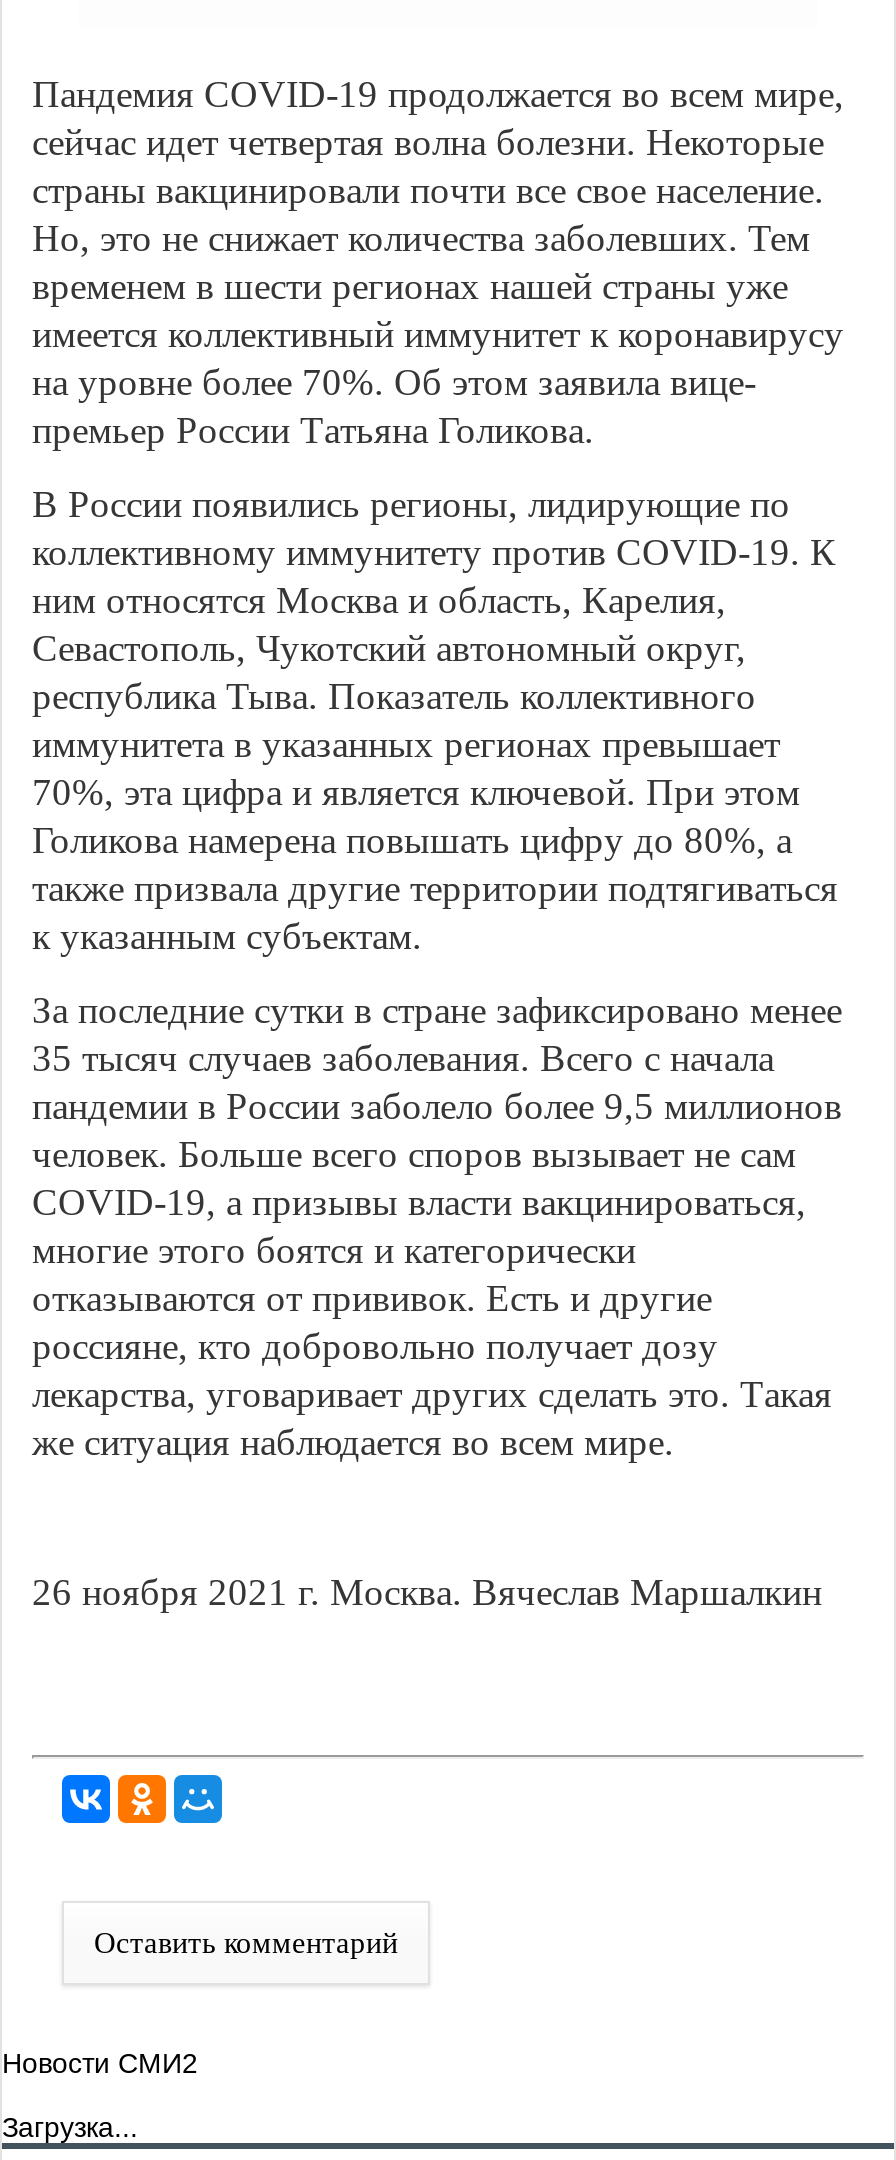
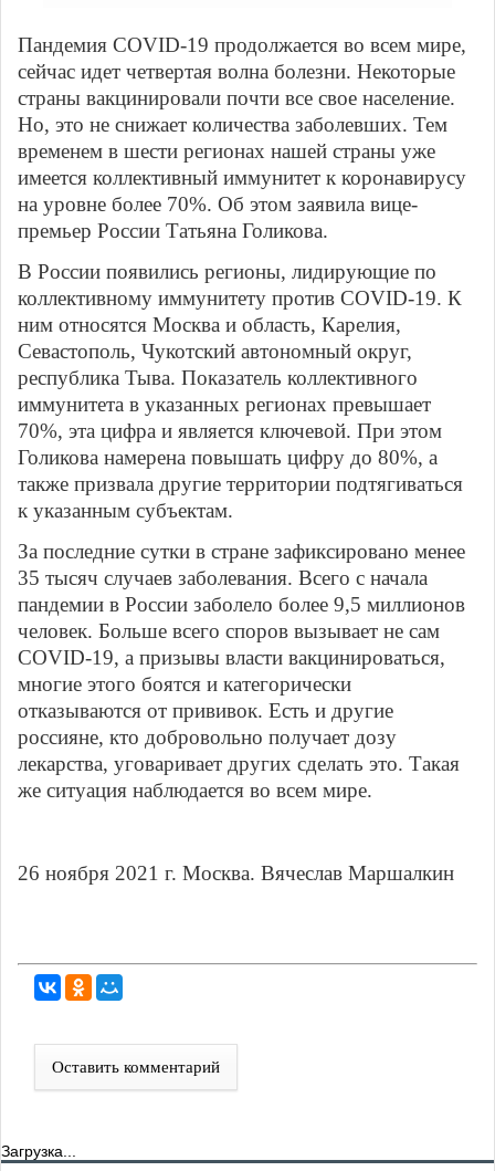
- Новости СМИ2
